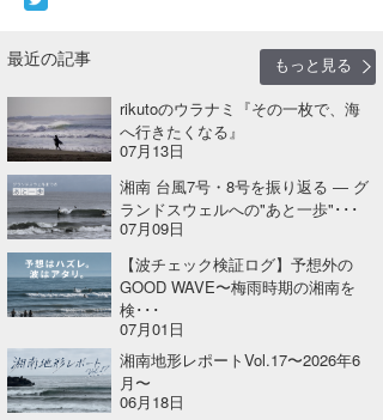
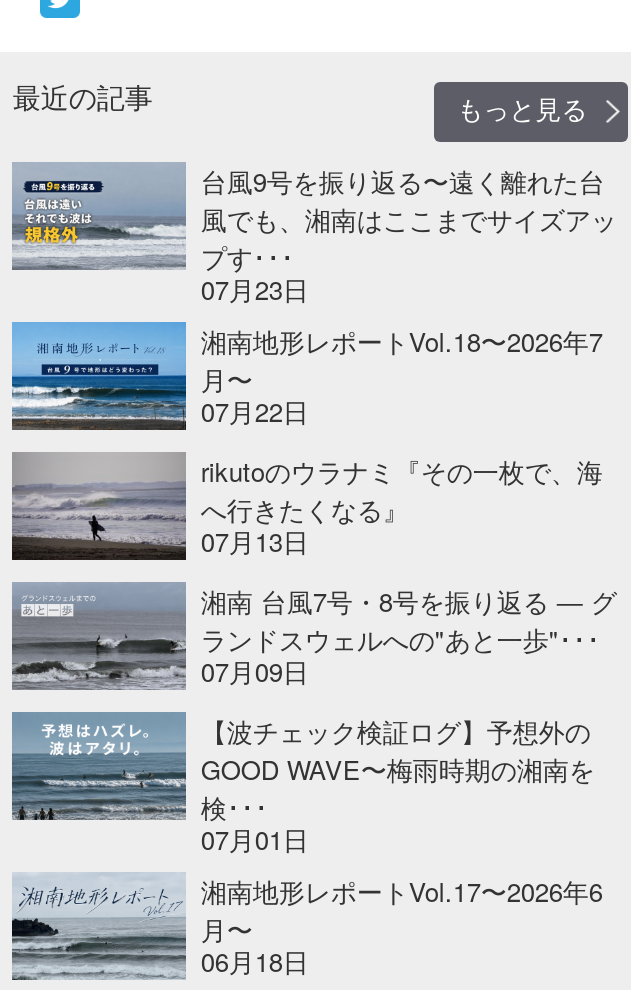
+ [image]

+ [image]
+ 台風9号を振り返る〜遠く離れた台
+ 風でも、湘南はここまでサイズアッ
+ プす･･･
+ 07月23日
+ 湘南地形レポートVol.18〜2026年7
+ 月〜
+ 07月22日
